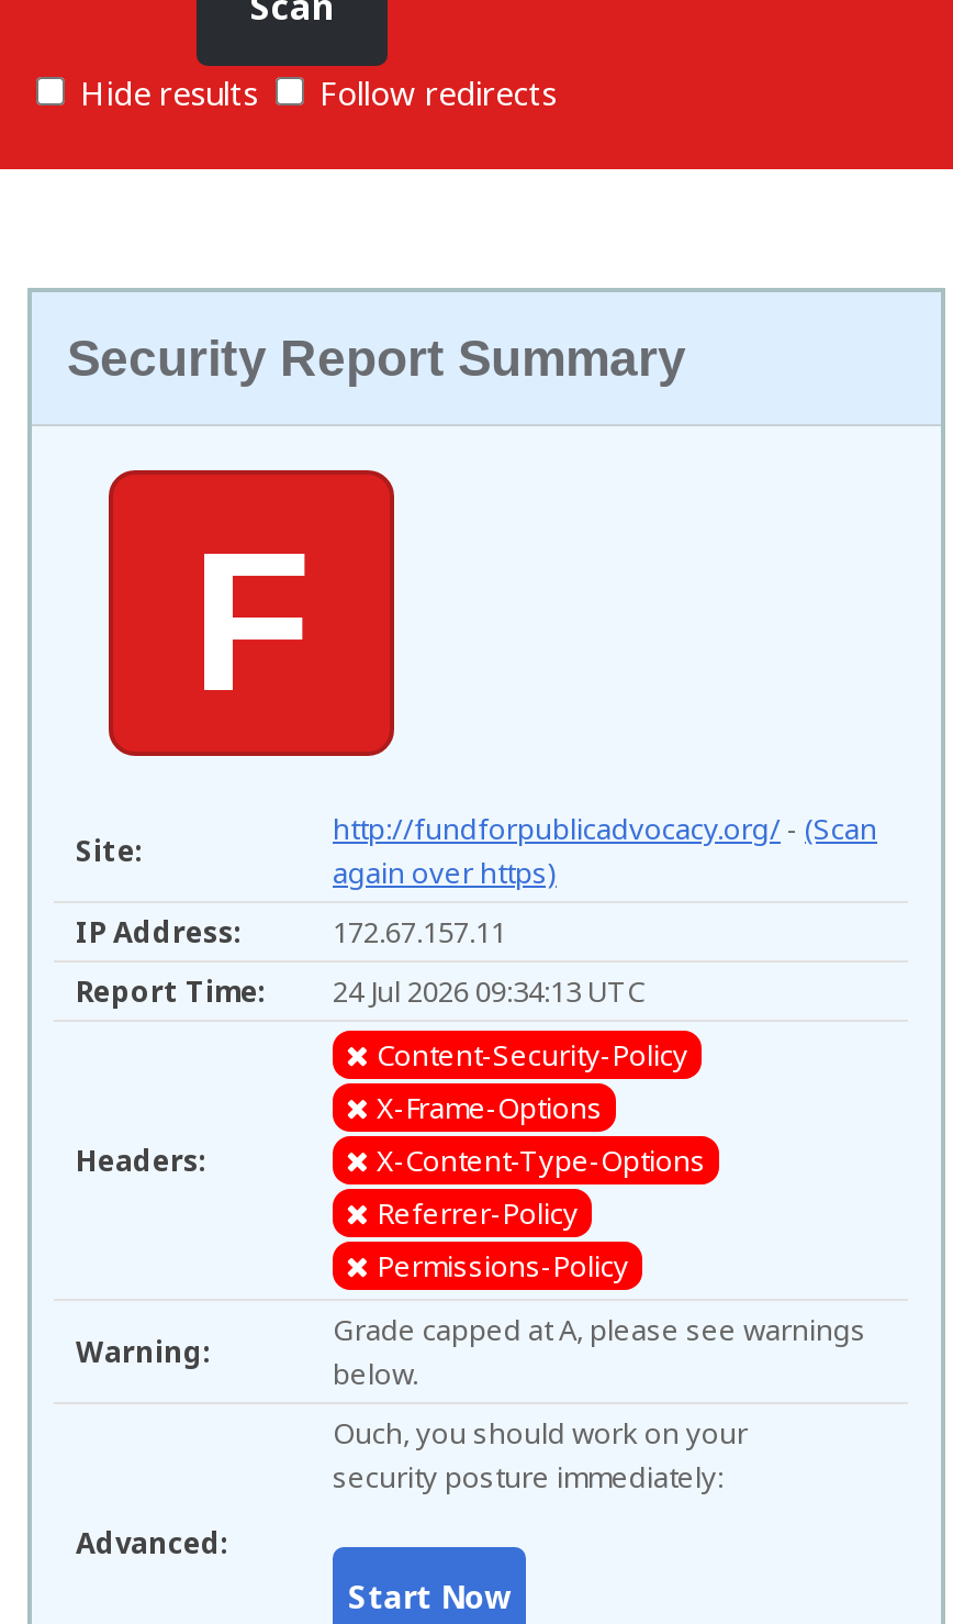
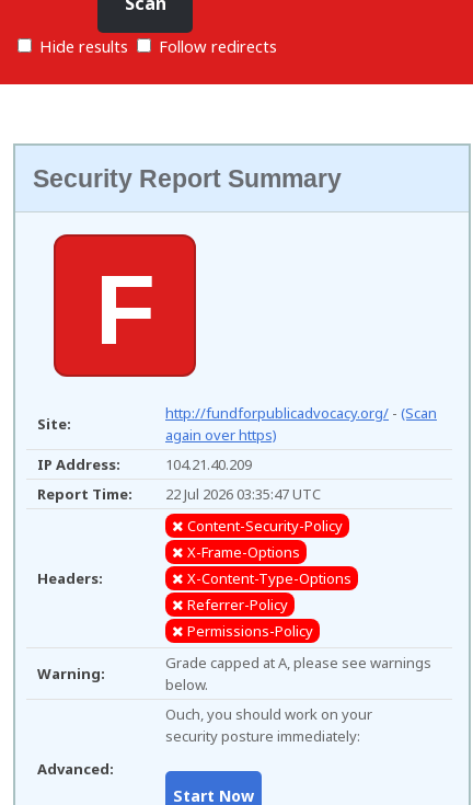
- 172.67.157.11
+ 104.21.40.209

- Report Time: 24 Jul 2026 09:34:13 UTC
+ Report Time: 22 Jul 2026 03:35:47 UTC
